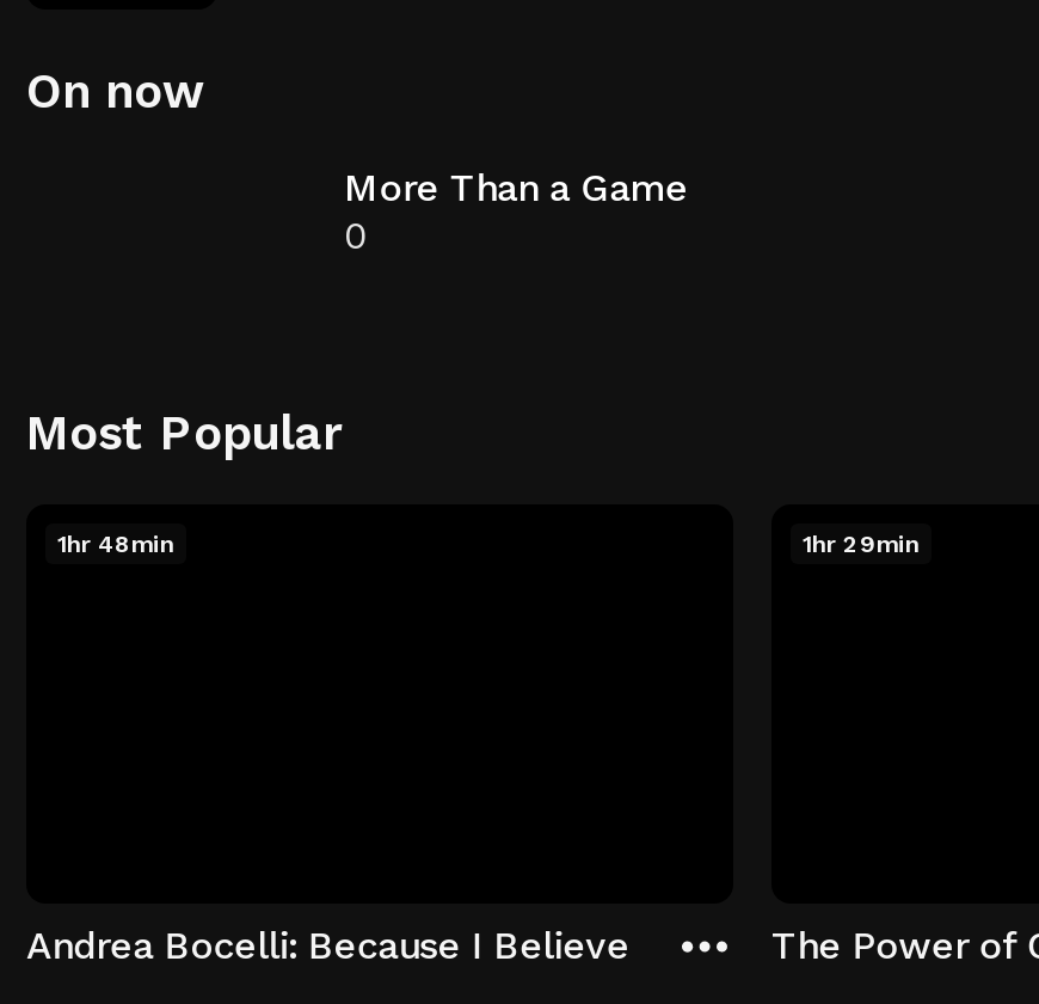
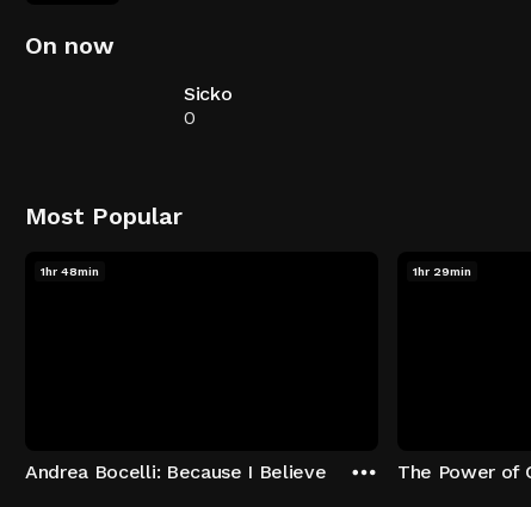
- More Than a Game
+ Sicko
